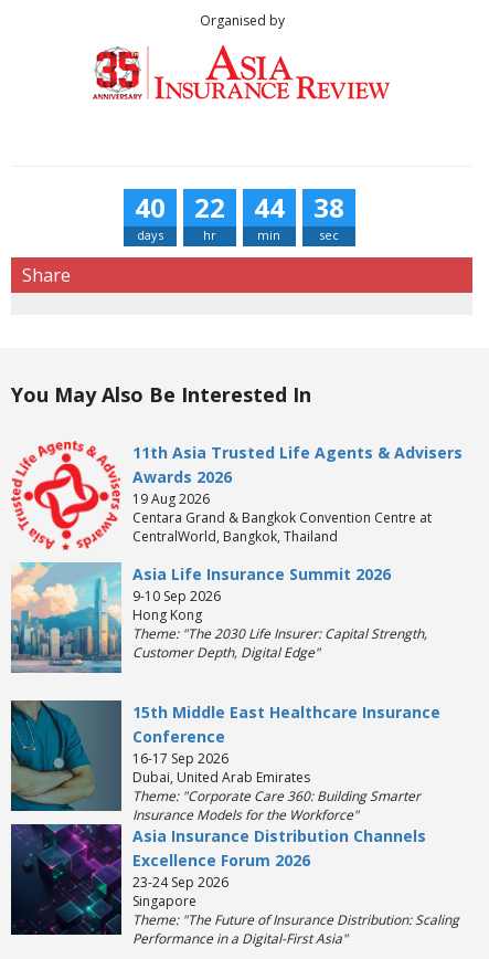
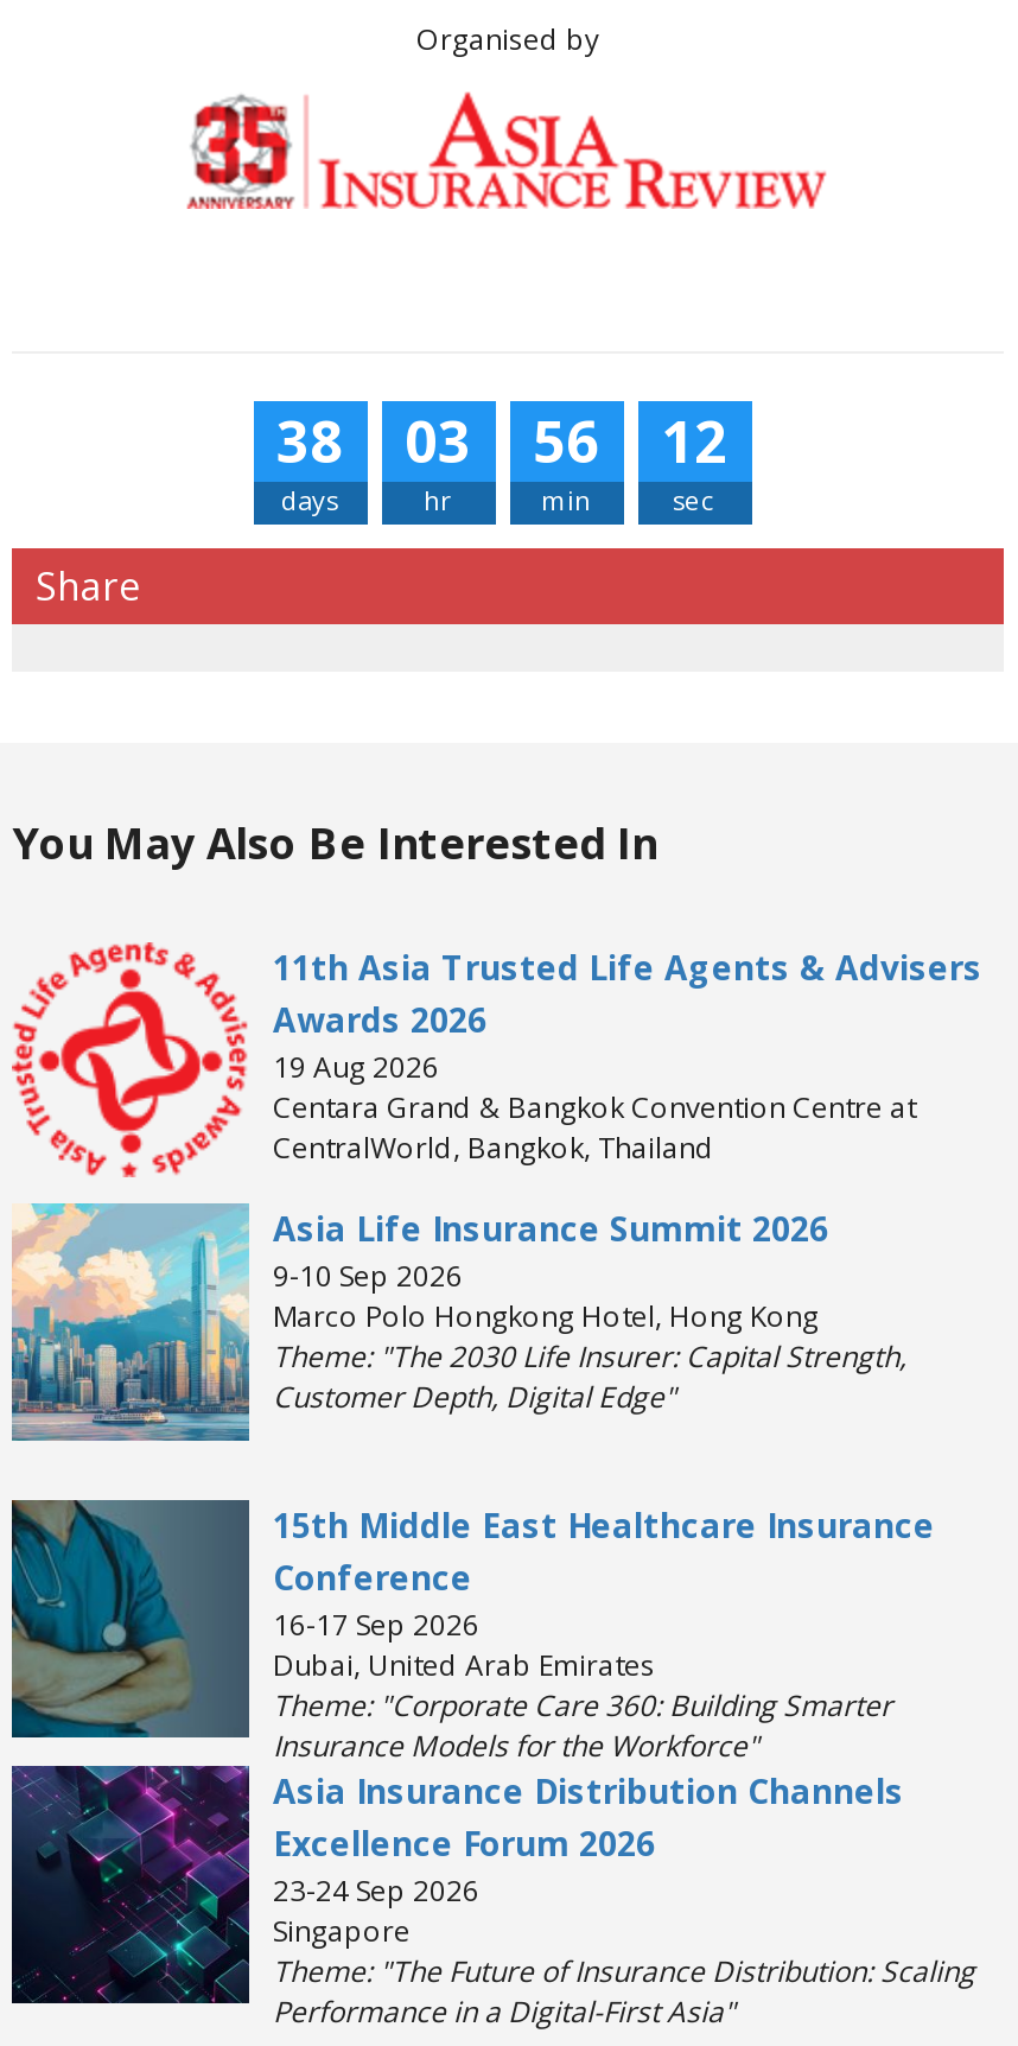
- 40
+ 38

- 22
+ 03

- 44
+ 56

- 38
+ 12

- Hong Kong
+ Marco Polo Hongkong Hotel, Hong Kong
